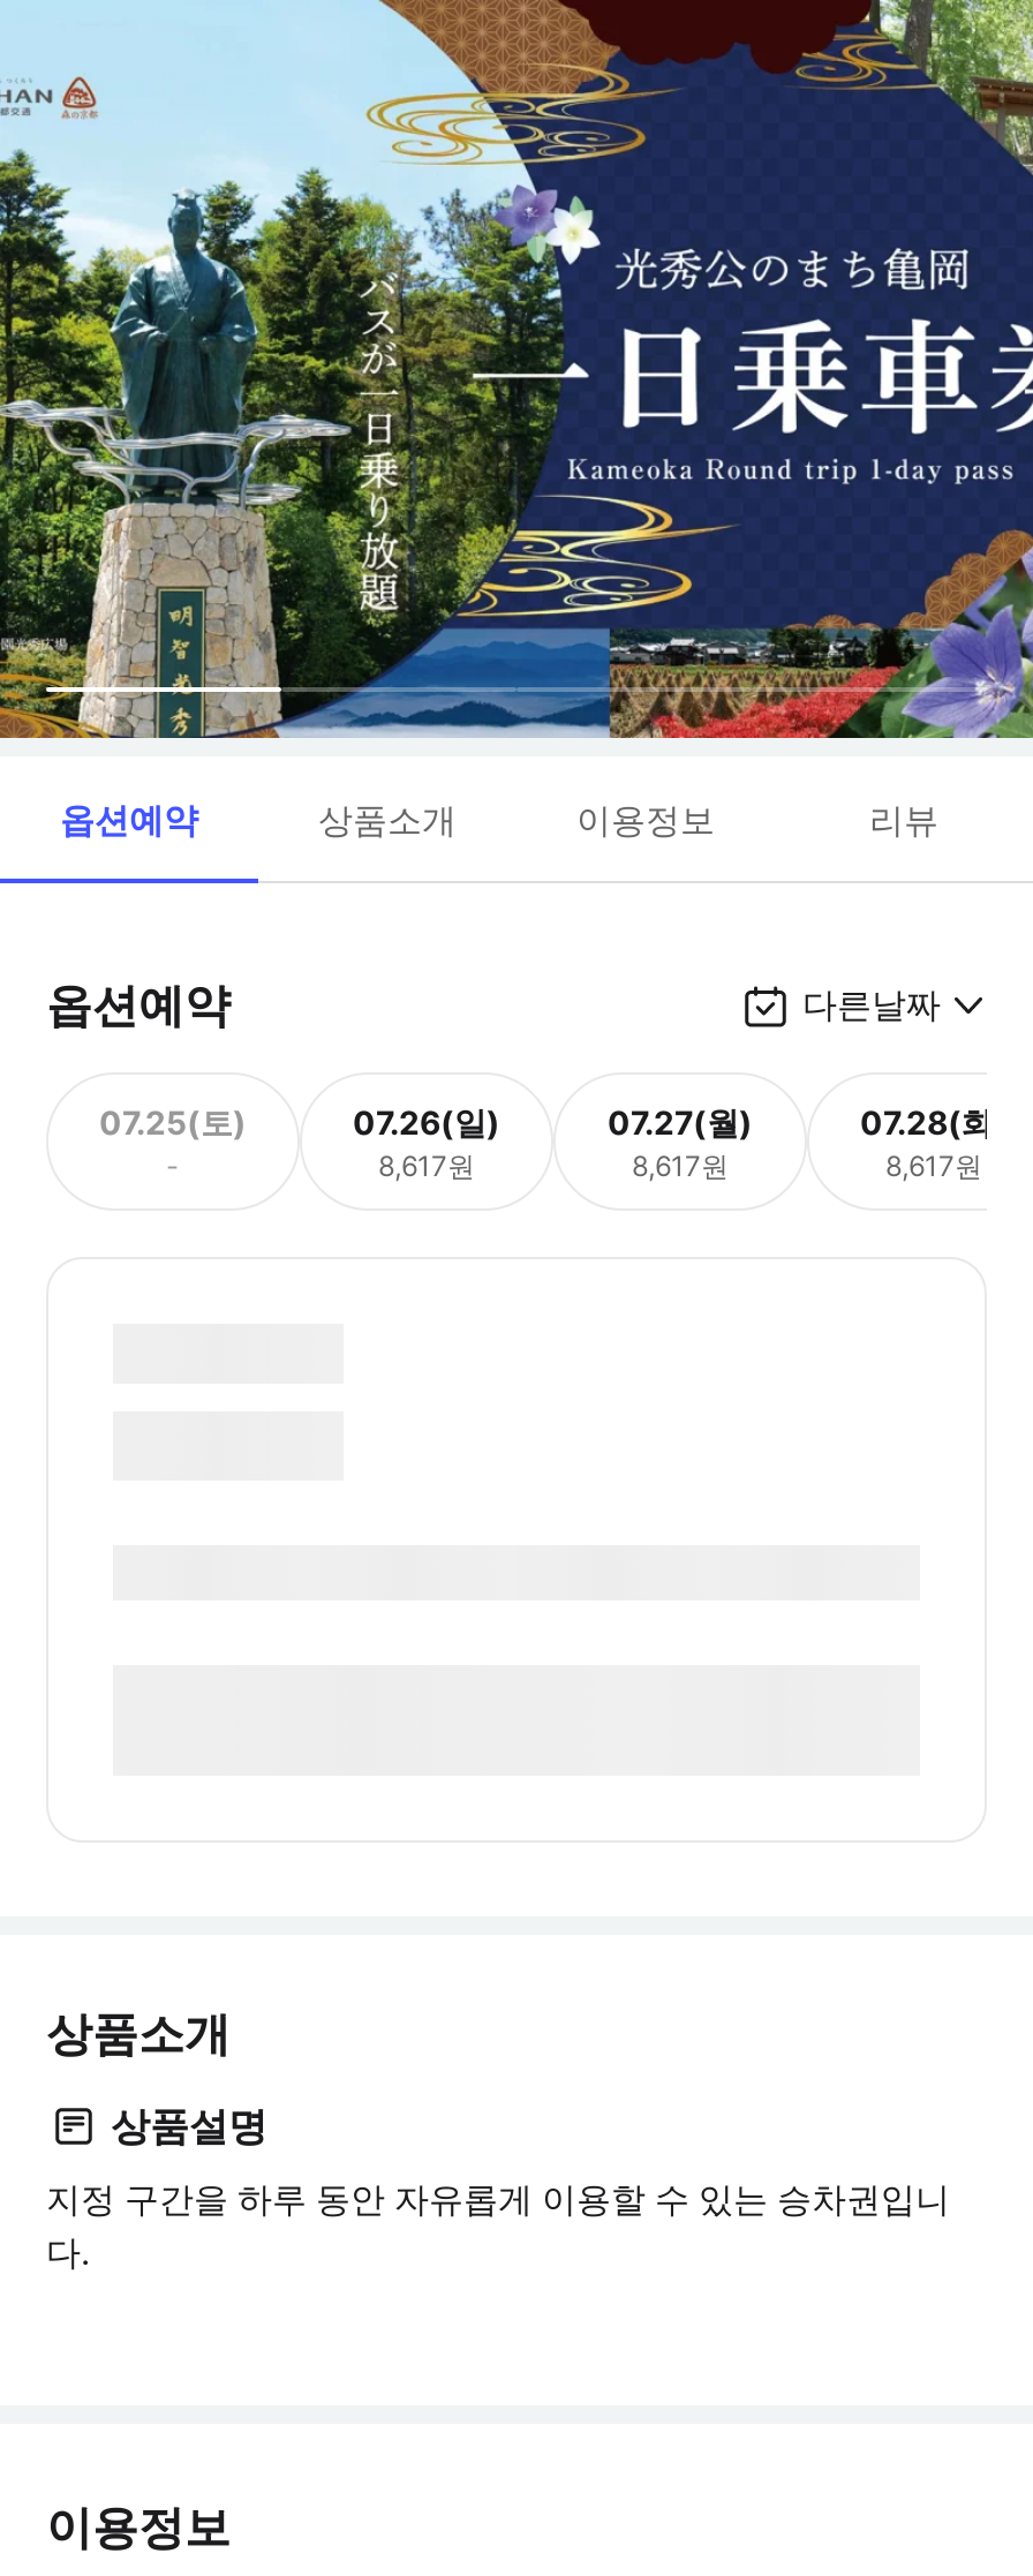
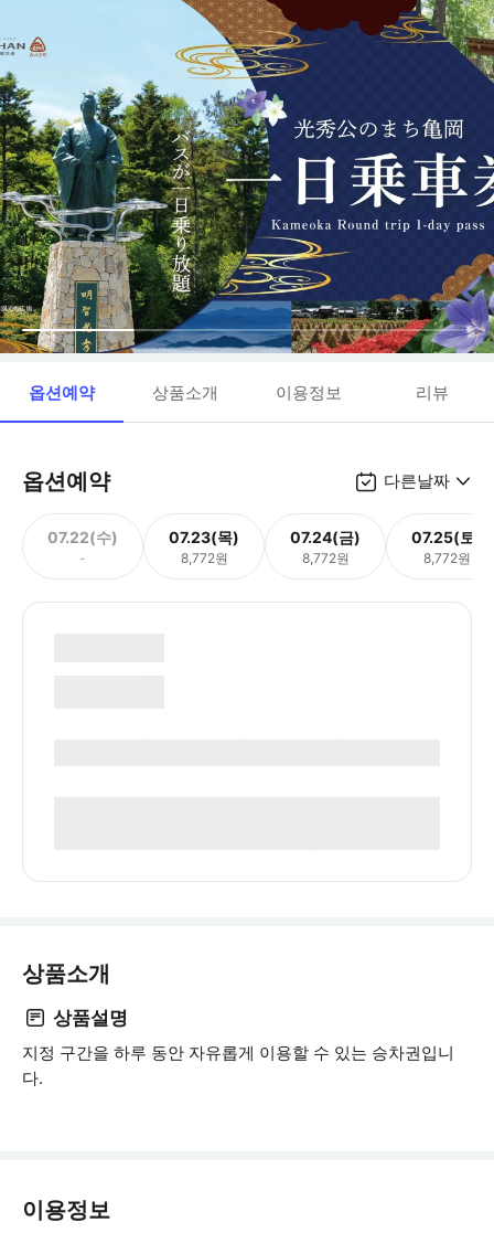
- 07.25(토)
+ 07.22(수)

- 07.26(일)
- 8,617원
+ 07.23(목)
+ 8,772원

- 07.27(월)
- 8,617원
+ 07.24(금)
+ 8,772원

- 07.28(화)
- 8,617원
+ 07.25(토)
+ 8,772원
